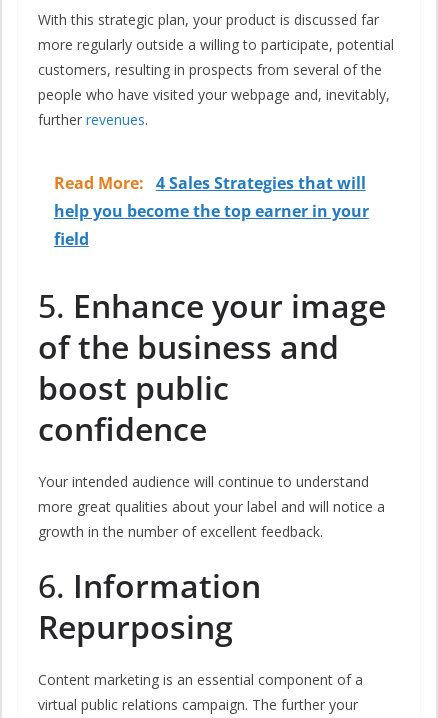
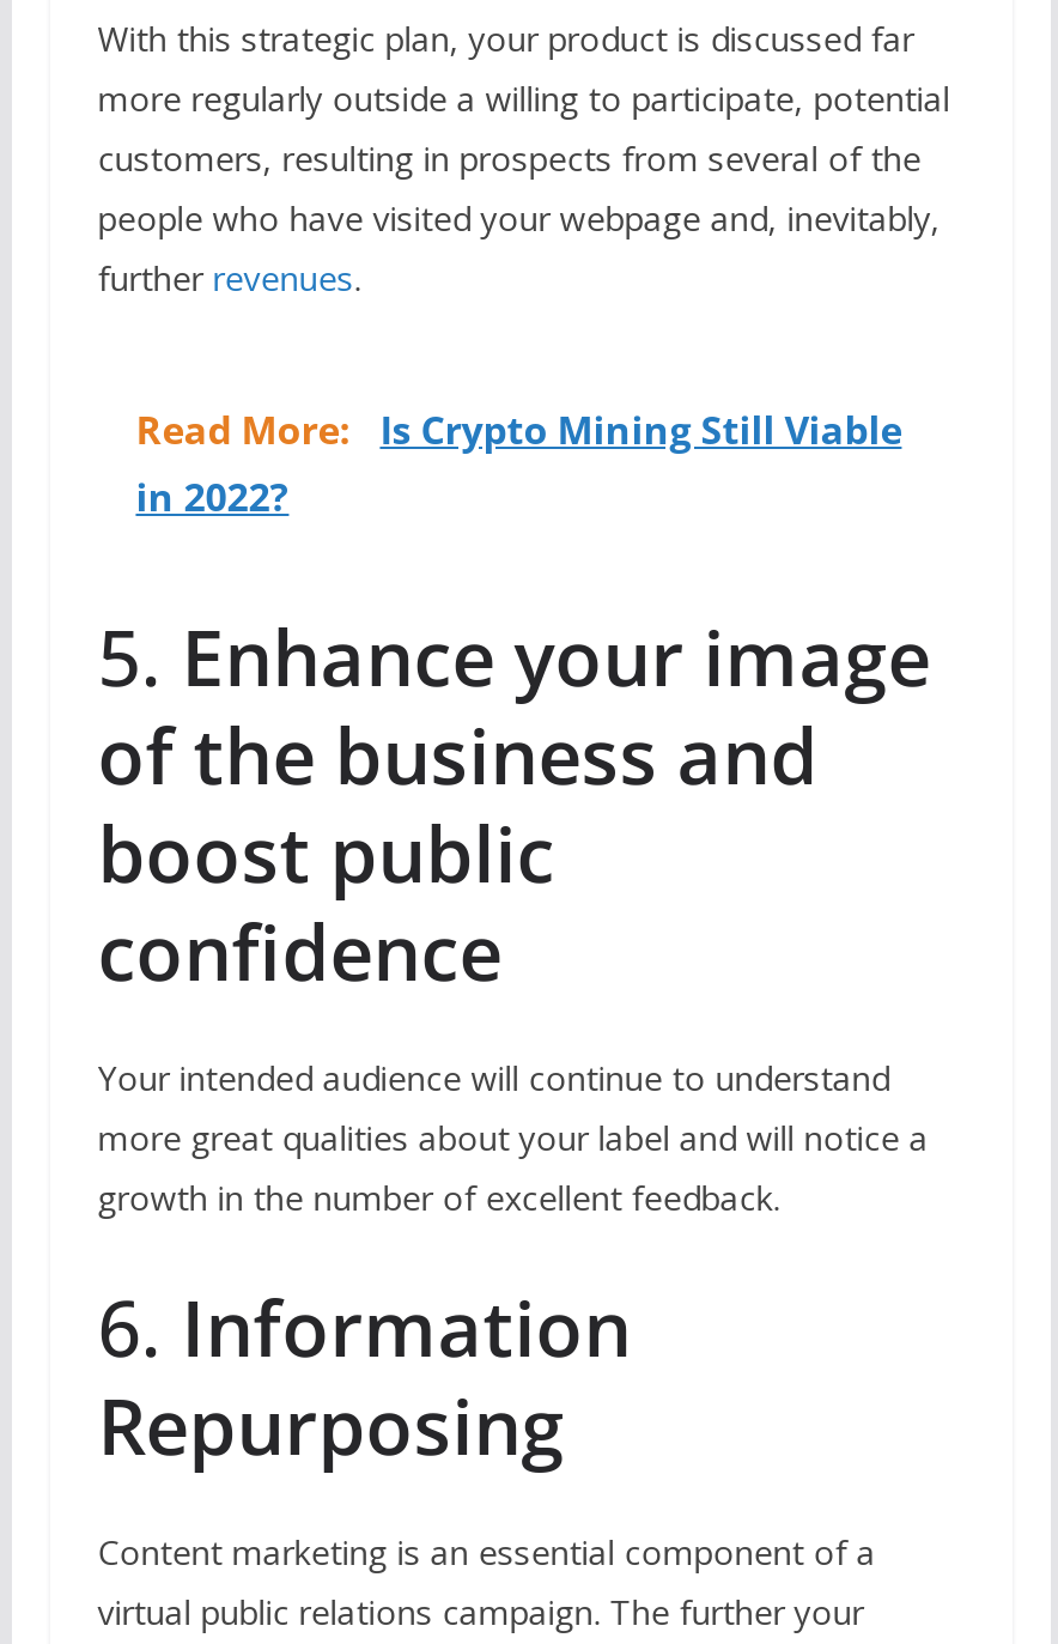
- Read More: 4 Sales Strategies that will
- help you become the top earner in your
- field
+ Read More: Is Crypto Mining Still Viable
+ in 2022?
